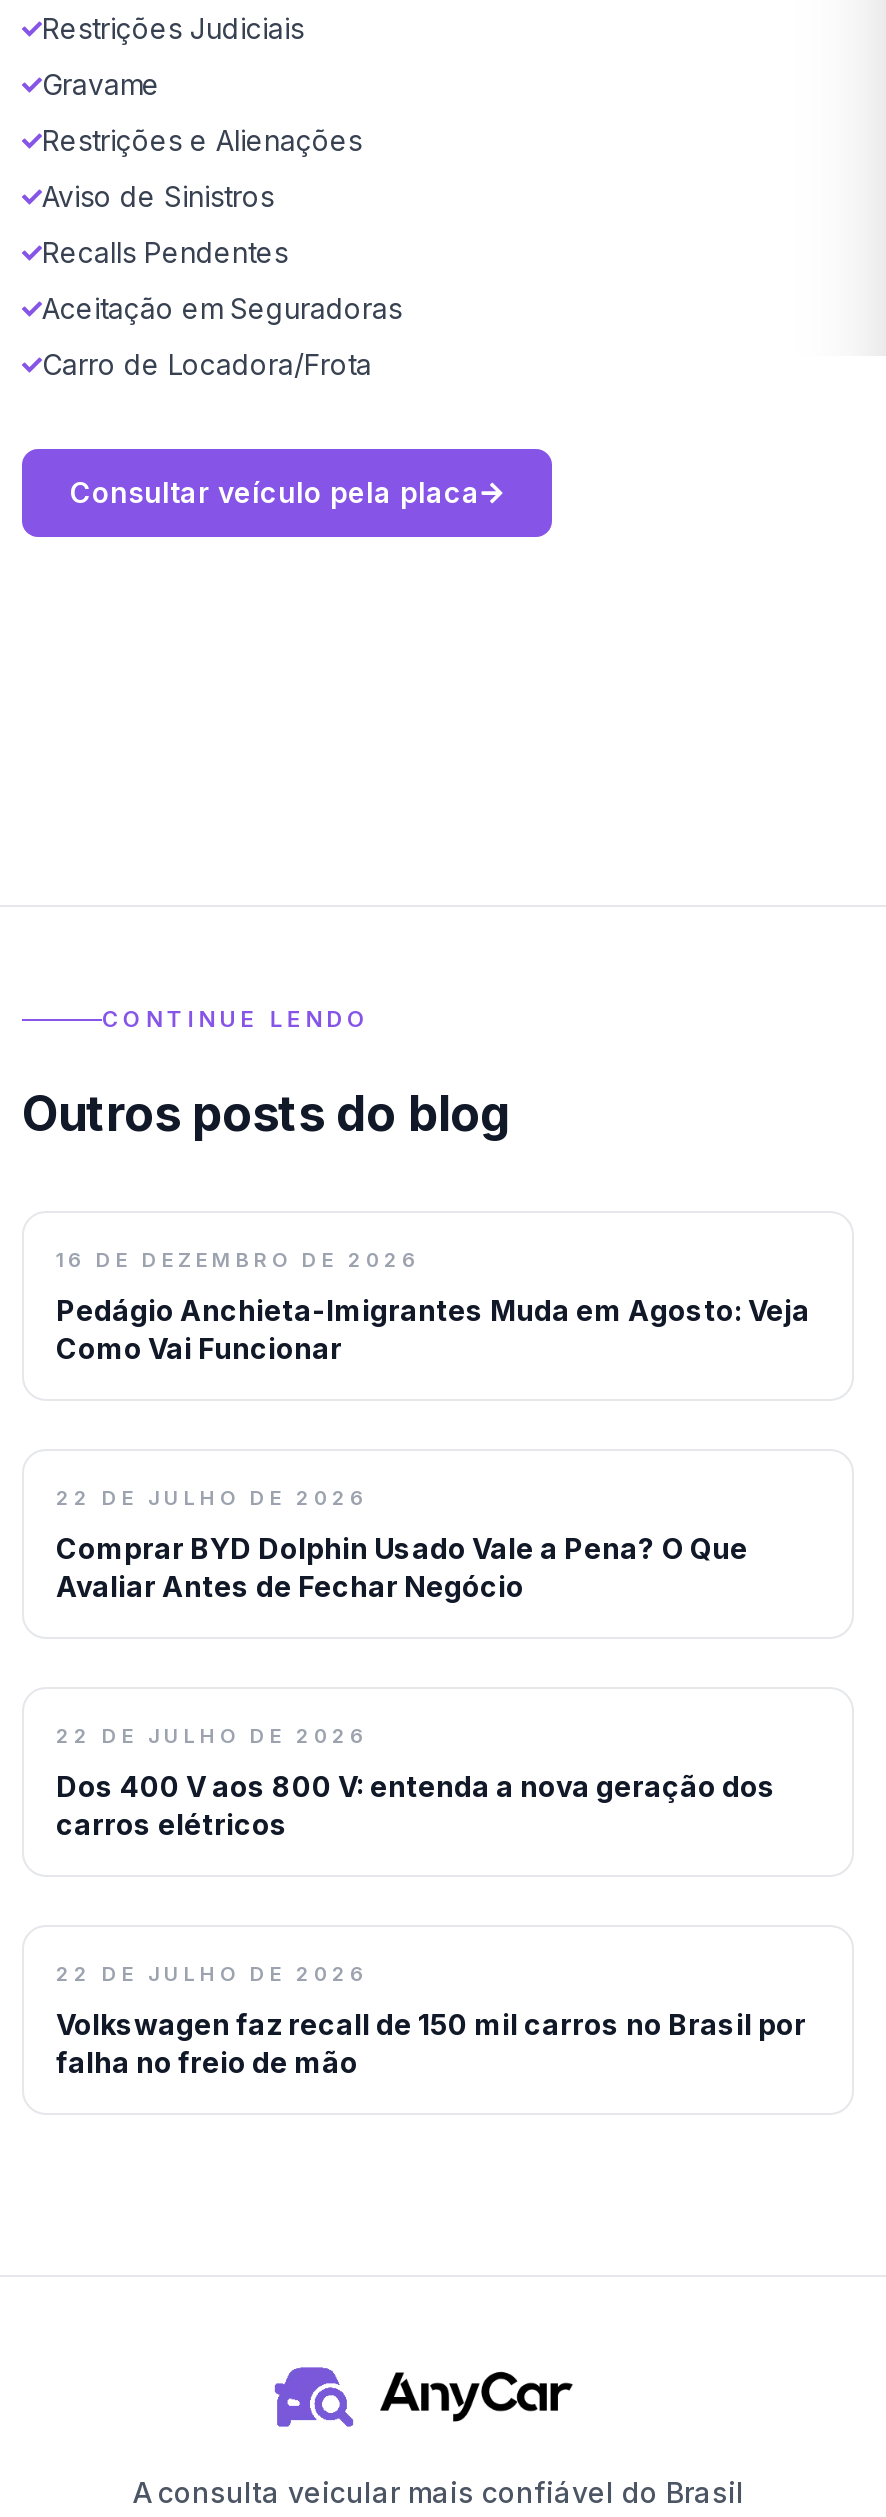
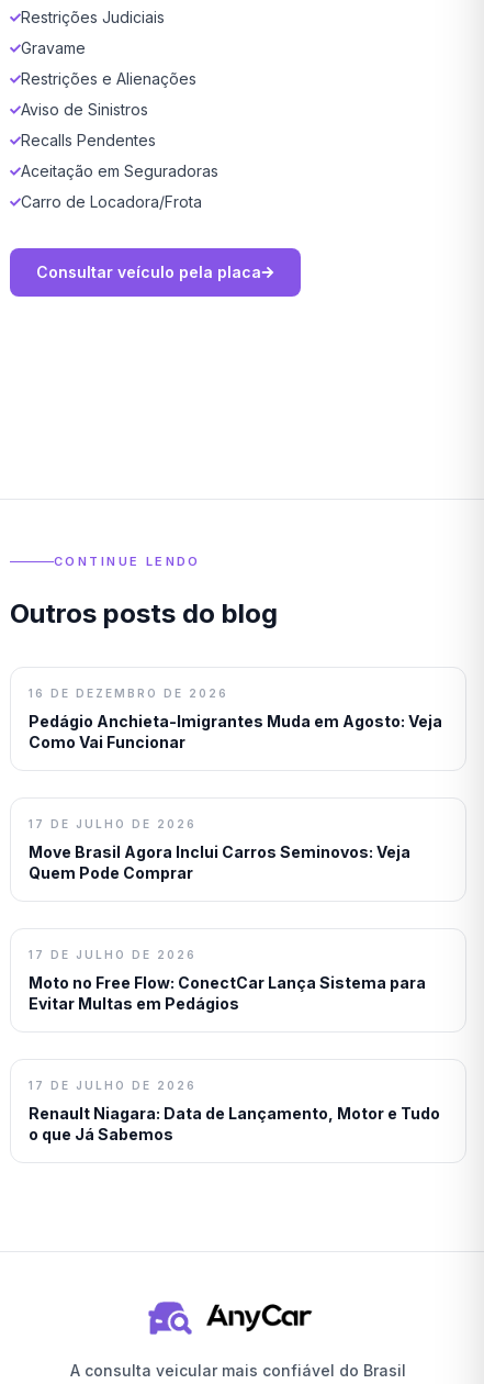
- 22 DE JULHO DE 2026
+ 17 DE JULHO DE 2026

- Comprar BYD Dolphin Usado Vale a Pena? O Que
- Avaliar Antes de Fechar Negócio
+ Move Brasil Agora Inclui Carros Seminovos: Veja
+ Quem Pode Comprar

- 22 DE JULHO DE 2026
+ 17 DE JULHO DE 2026

- Dos 400 V aos 800 V: entenda a nova geração dos
- carros elétricos
+ Moto no Free Flow: ConectCar Lança Sistema para
+ Evitar Multas em Pedágios

- 22 DE JULHO DE 2026
+ 17 DE JULHO DE 2026

- Volkswagen faz recall de 150 mil carros no Brasil por
- falha no freio de mão
+ Renault Niagara: Data de Lançamento, Motor e Tudo
+ o que Já Sabemos
